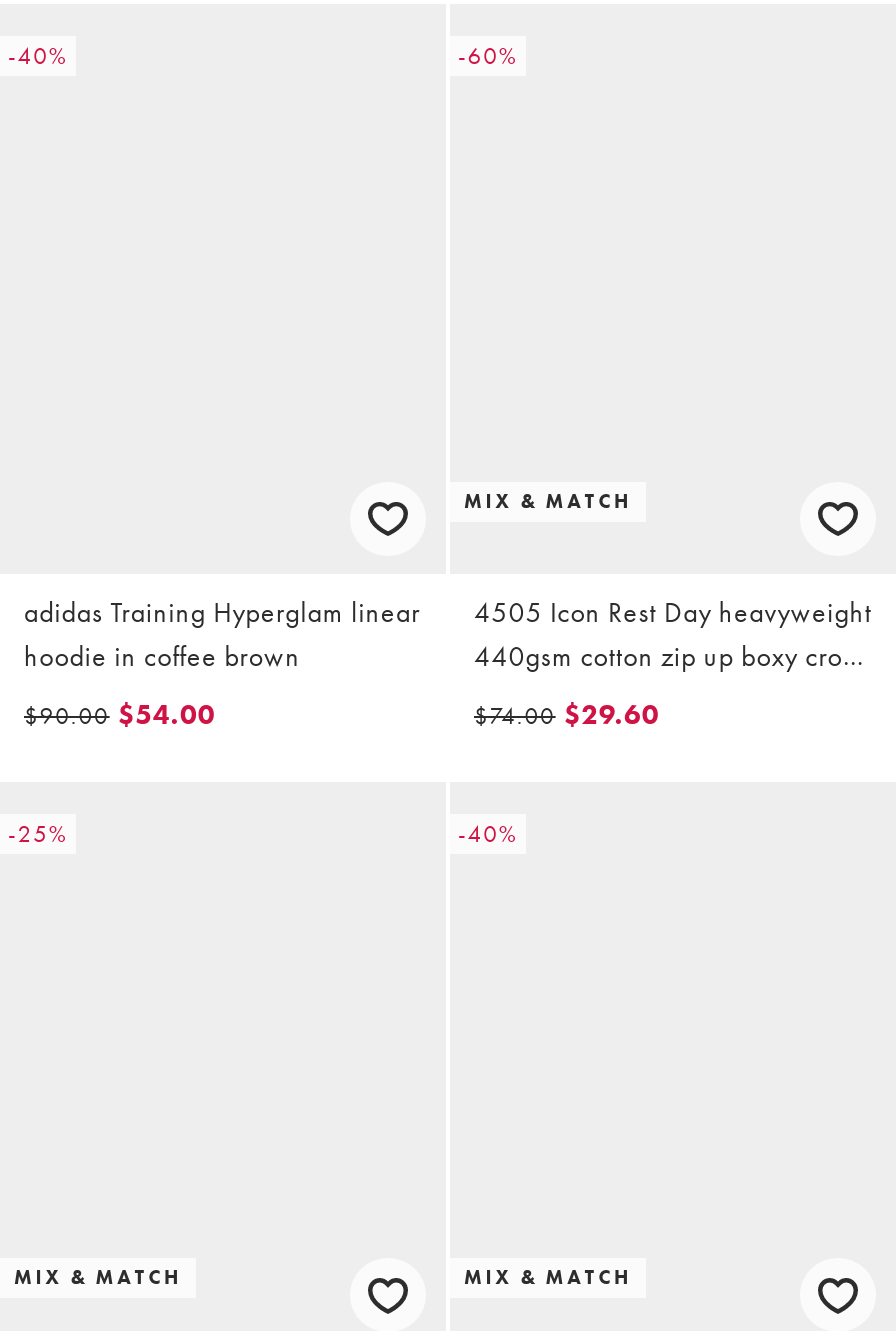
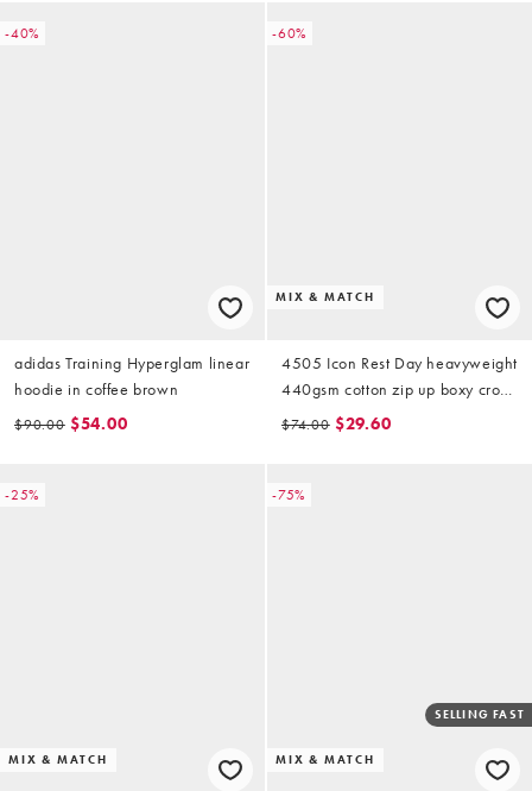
- -40%
+ -75%

+ SELLING FAST
